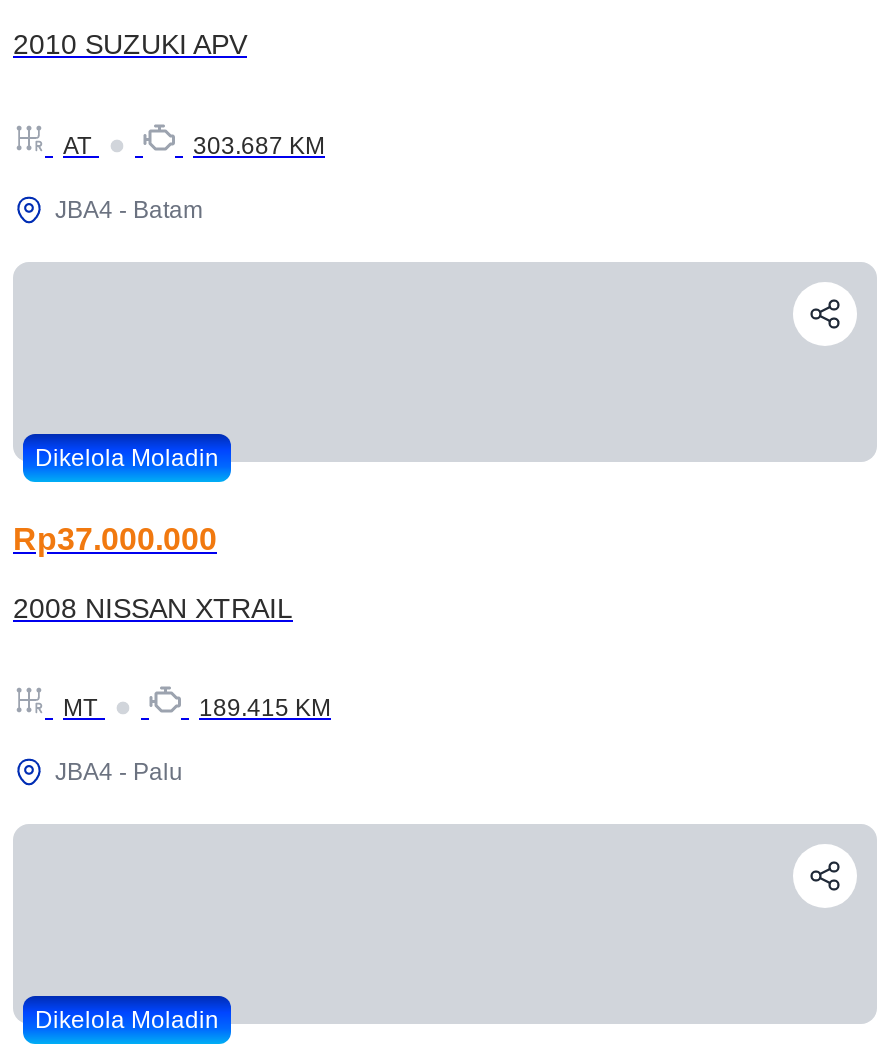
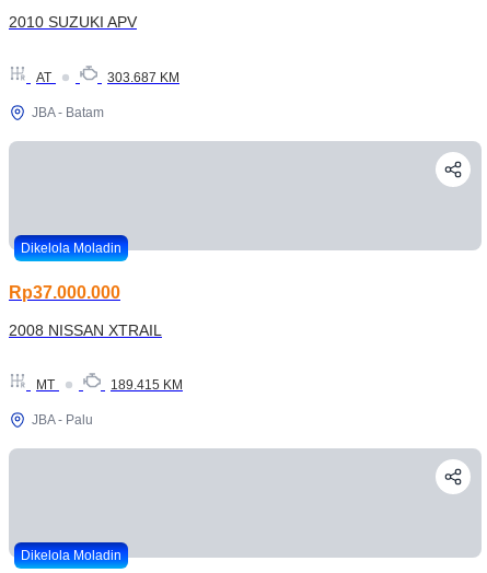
- JBA4 - Batam
+ JBA - Batam

- JBA4 - Palu
+ JBA - Palu
